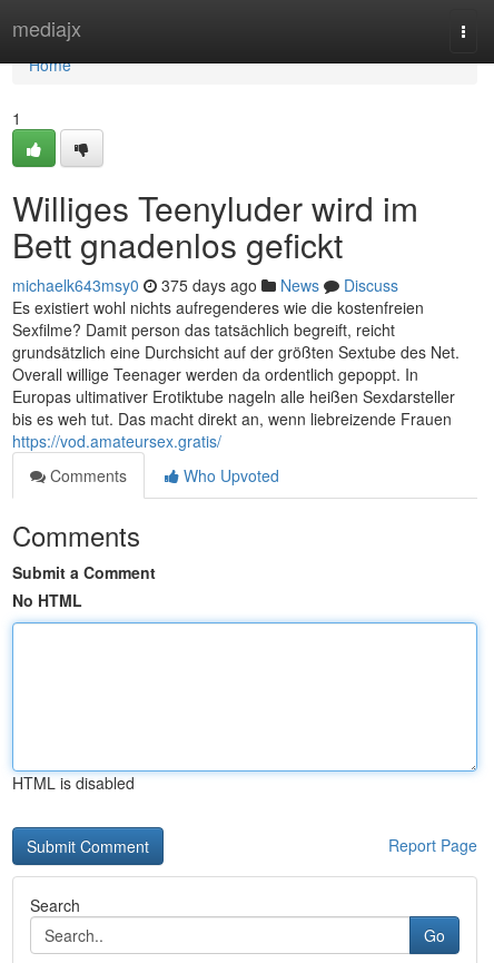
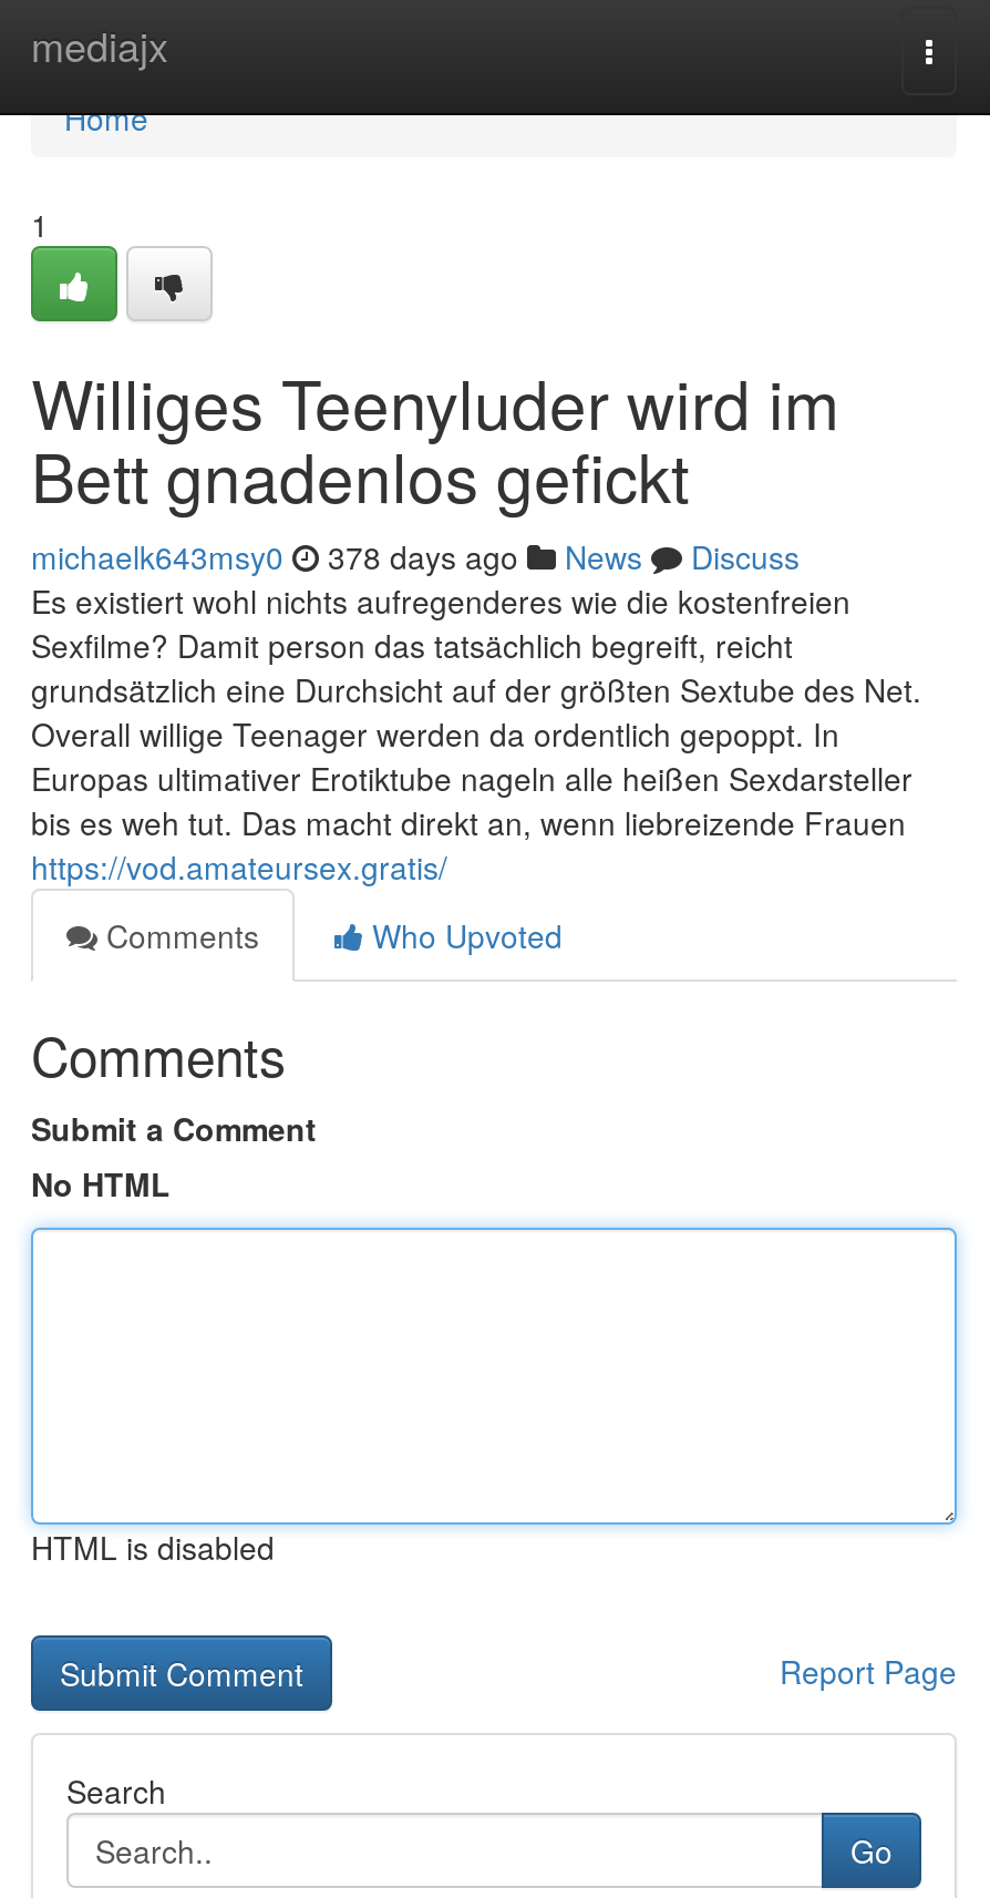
- michaelk643msy0 375 days ago News Discuss
+ michaelk643msy0 378 days ago News Discuss
